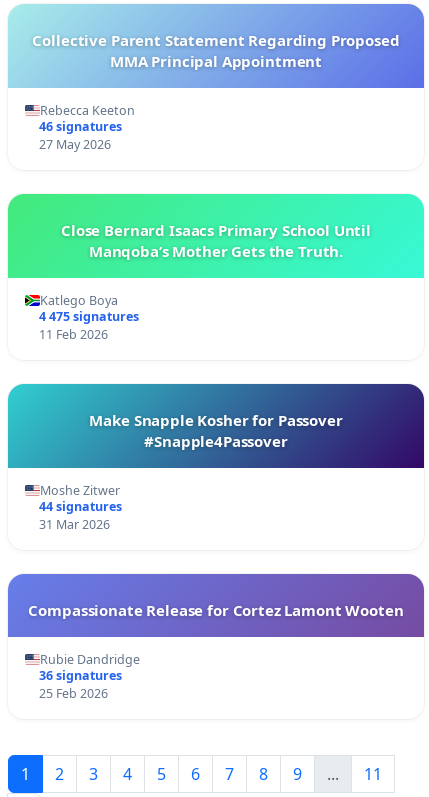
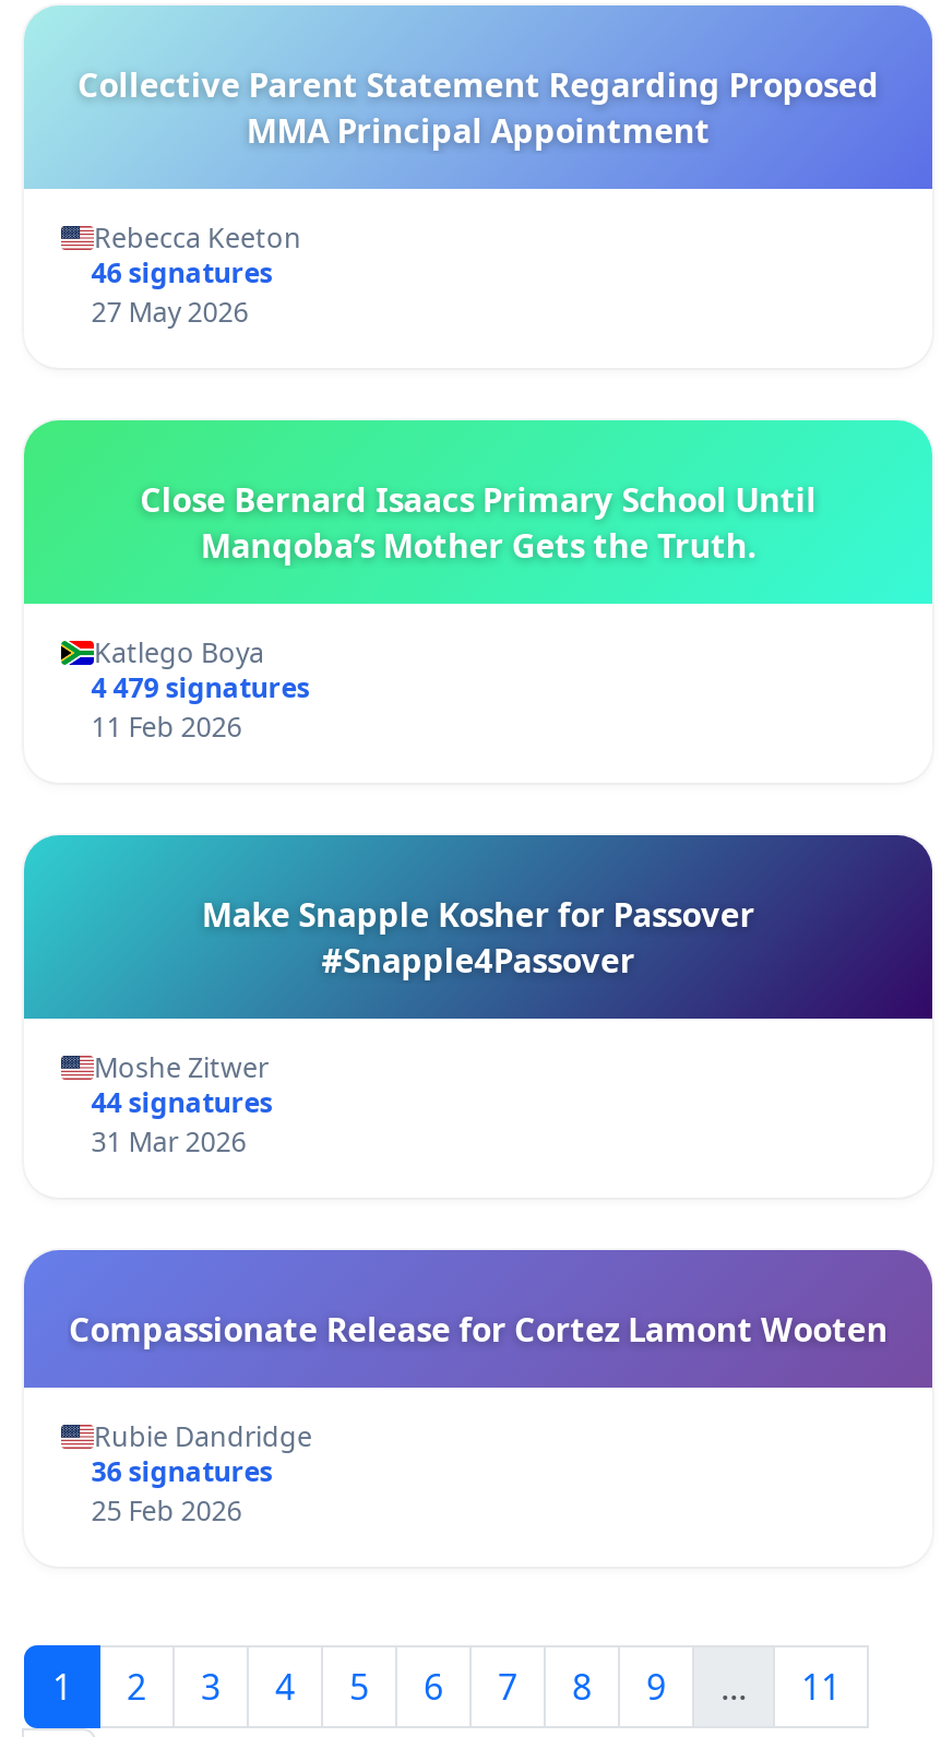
- 4 475 signatures
+ 4 479 signatures
